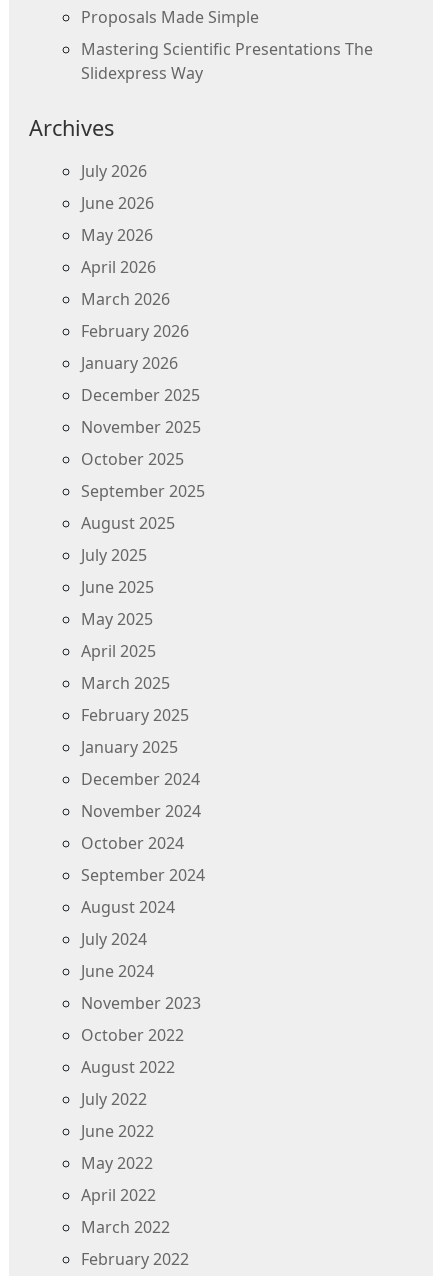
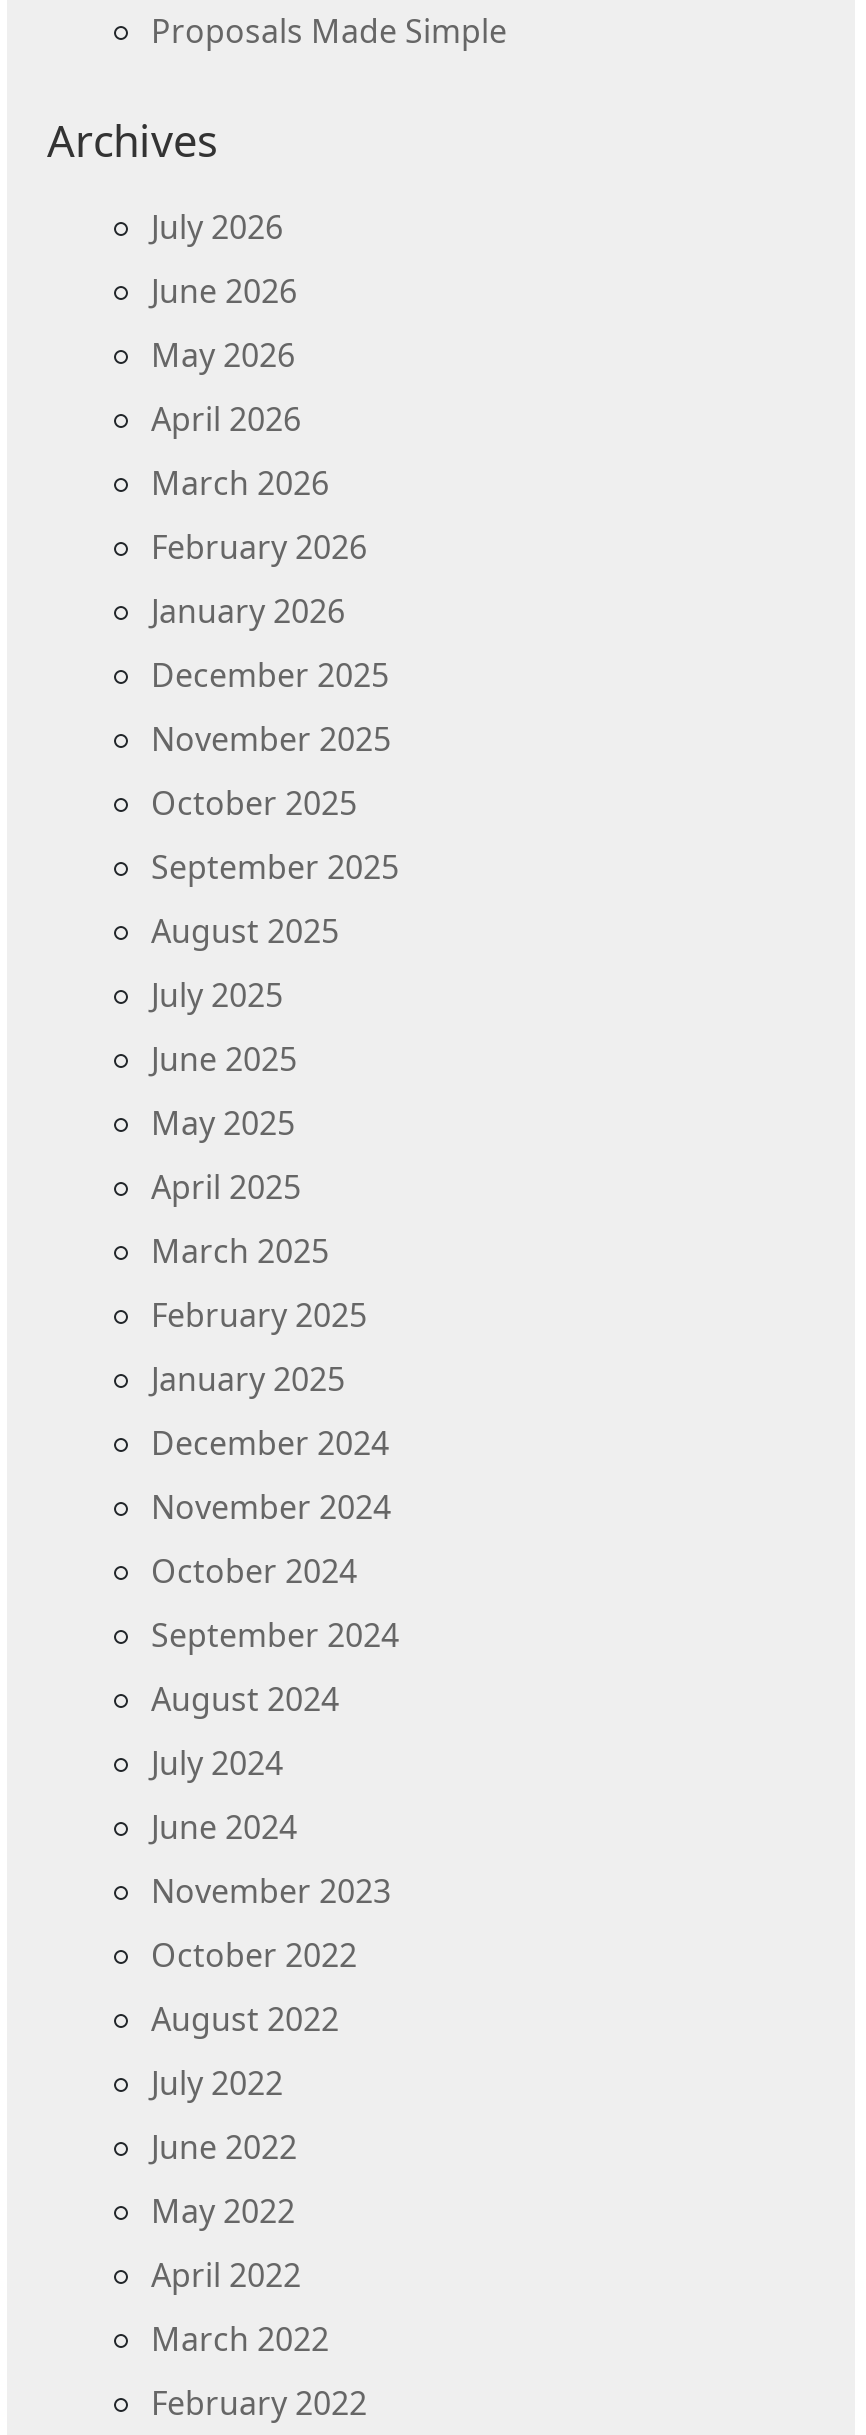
- Mastering Scientific Presentations The
- Slidexpress Way
